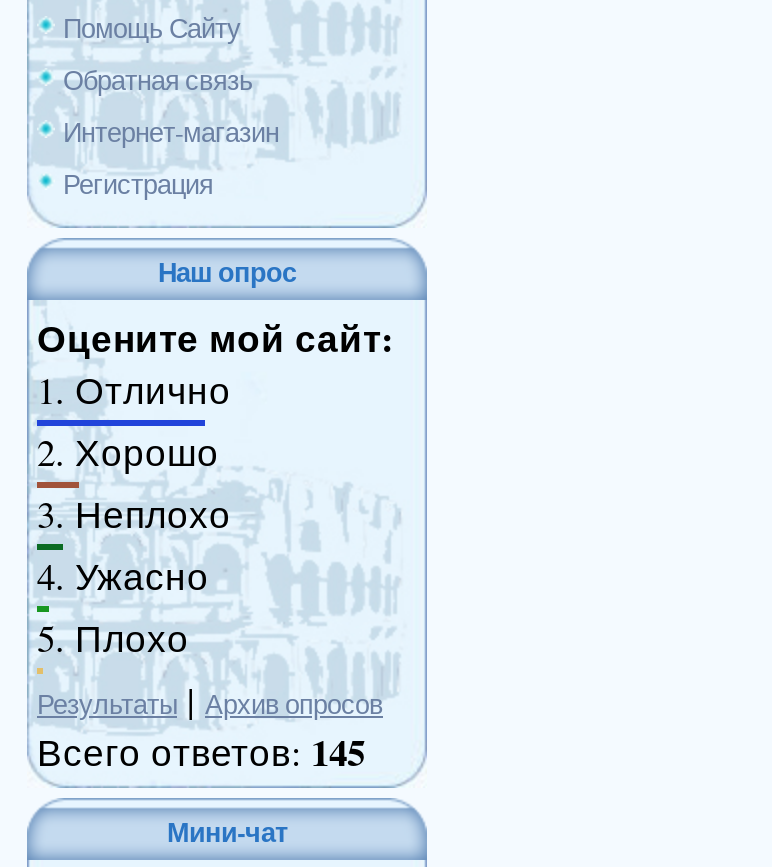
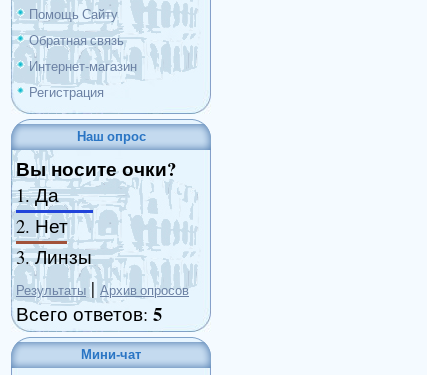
- Оцените мой сайт:
- 1. Отлично
- 2.Хорошо
- 3.Неплохо
- 4. Ужасно
- 5. Плохо
+ Вы носите очки?
+ 1. Да
+ 2.Нет
+ 3.Линзы

- Всего ответов: 145
+ Всего ответов: 5
